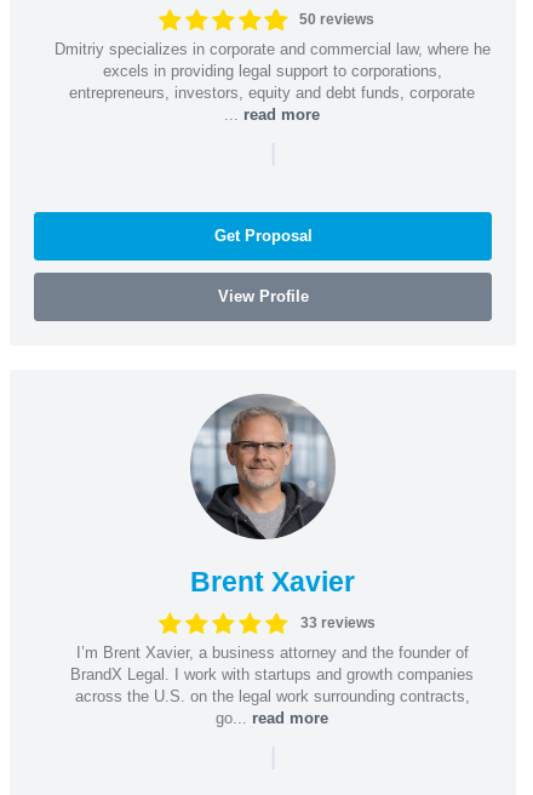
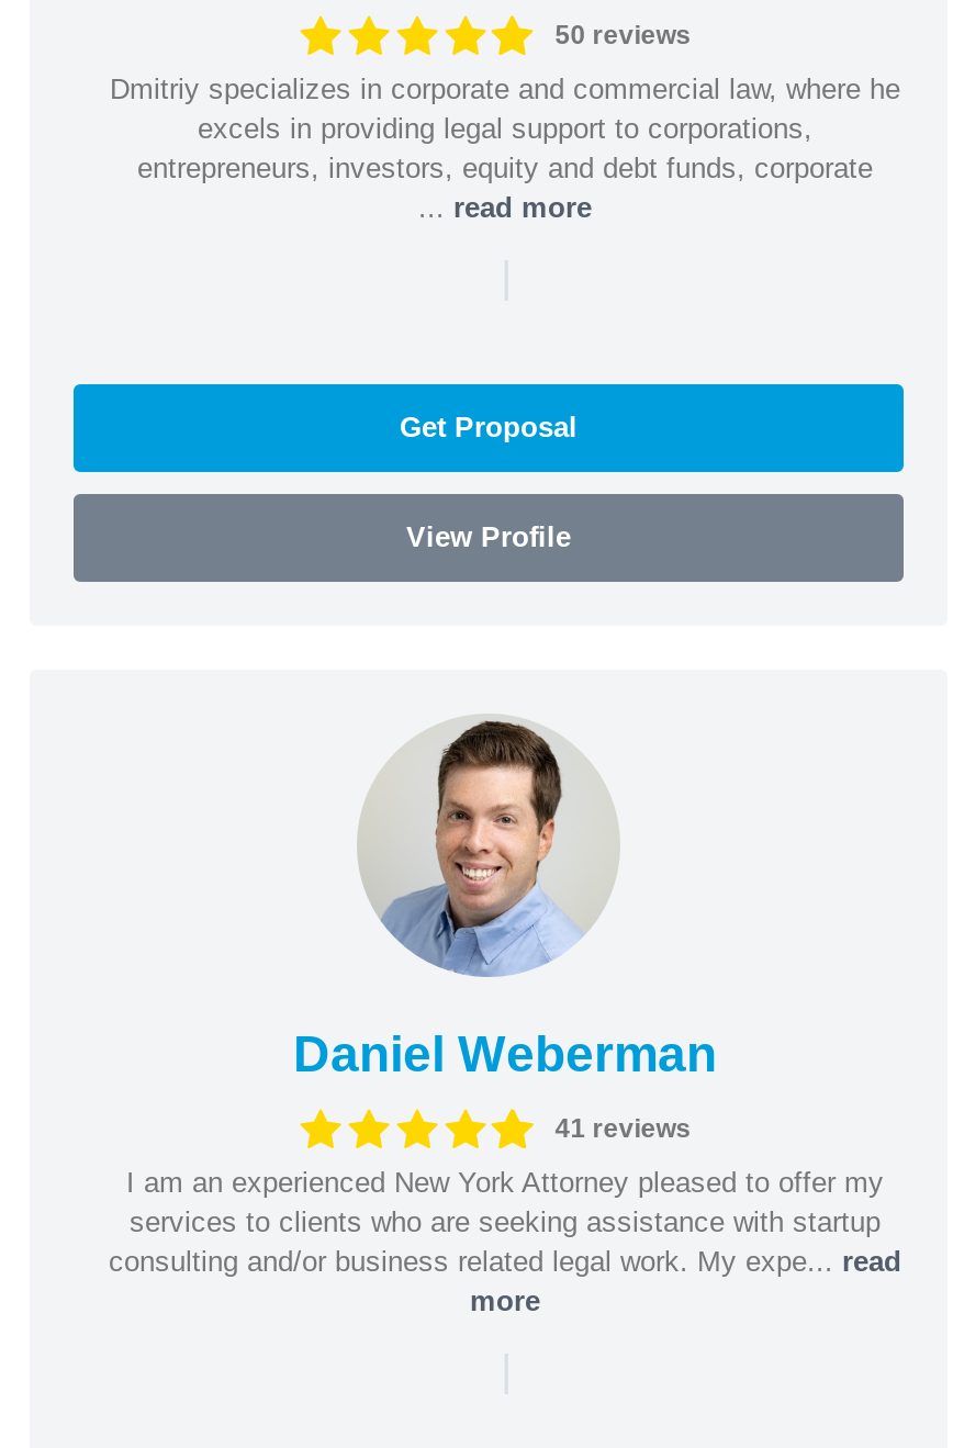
- [image]
- Brent Xavier
+ [image]
+ Daniel Weberman

- 33 reviews
+ 41 reviews

- I’m Brent Xavier, a business attorney and the founder of
- BrandX Legal. I work with startups and growth companies
- across the U.S. on the legal work surrounding contracts,
- go... read more
+ I am an experienced New York Attorney pleased to offer my
+ services to clients who are seeking assistance with startup
+ consulting and/or business related legal work. My expe... read
+ more
